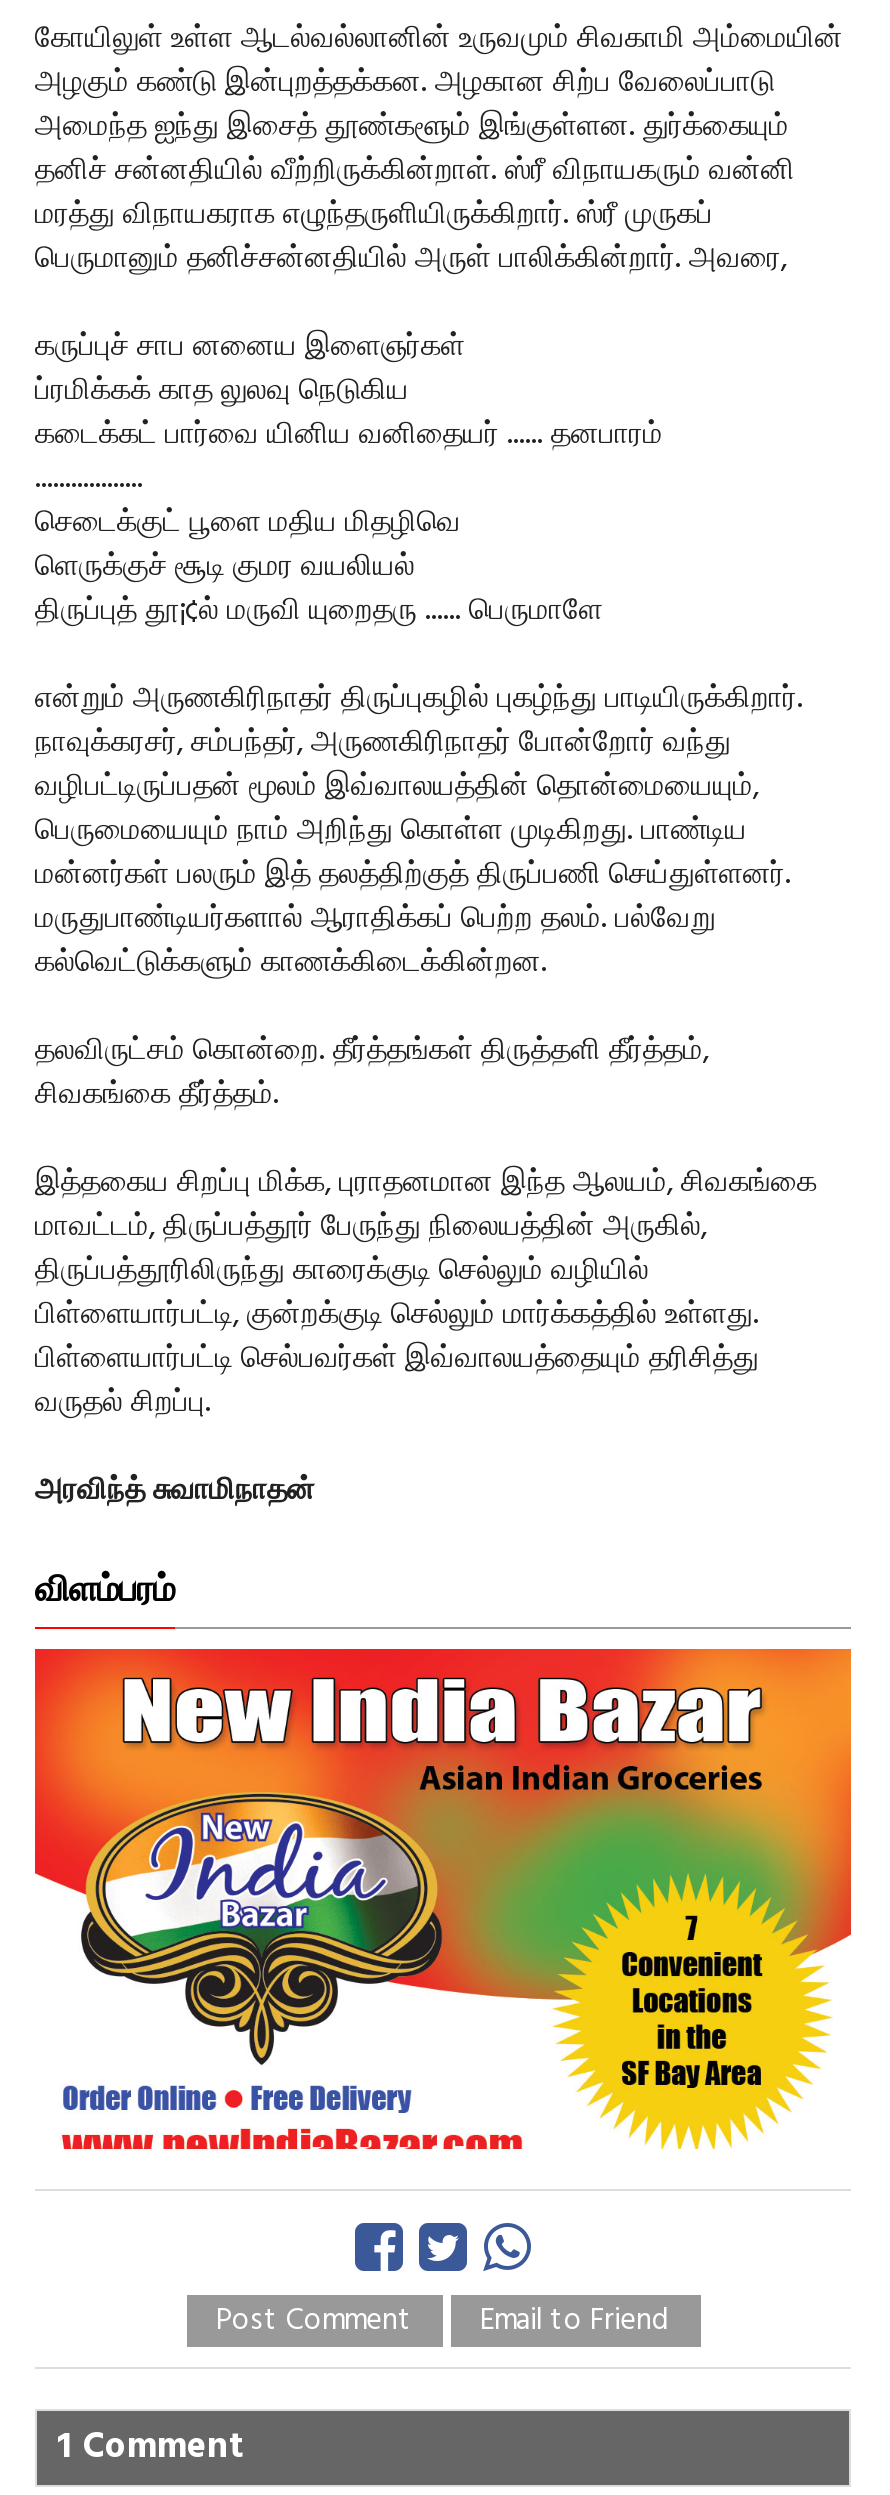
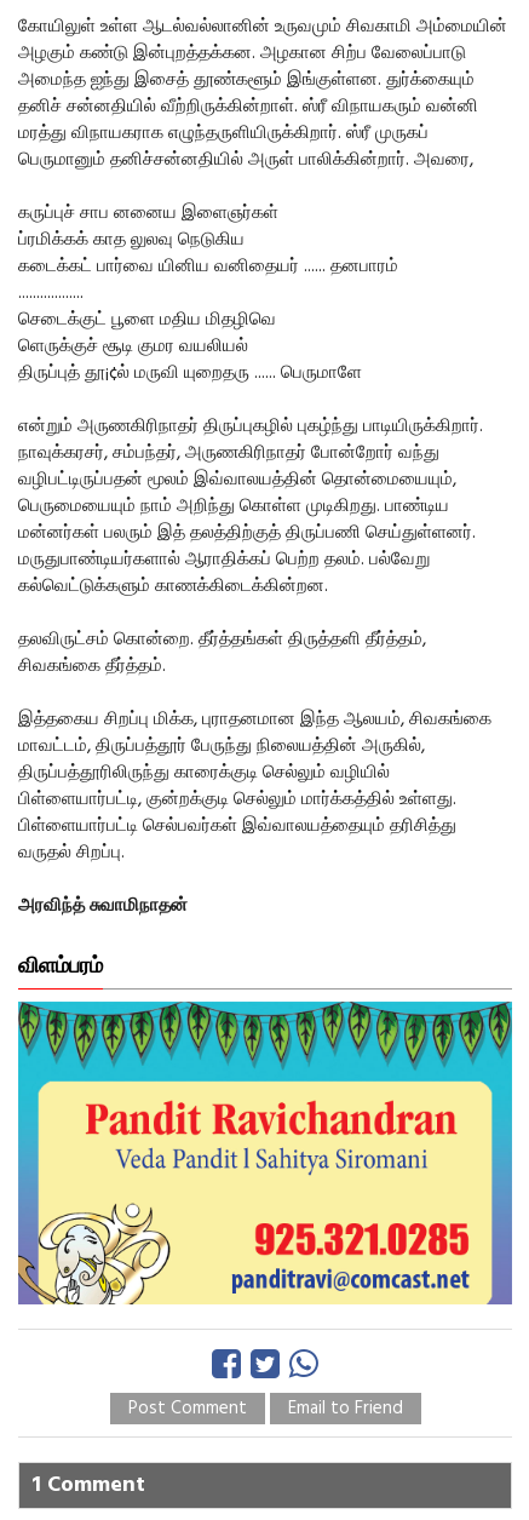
- [image]
+ [image]
